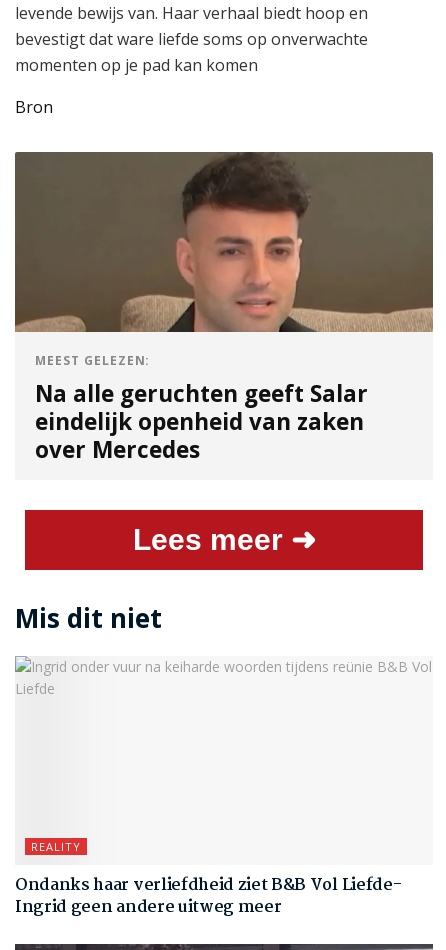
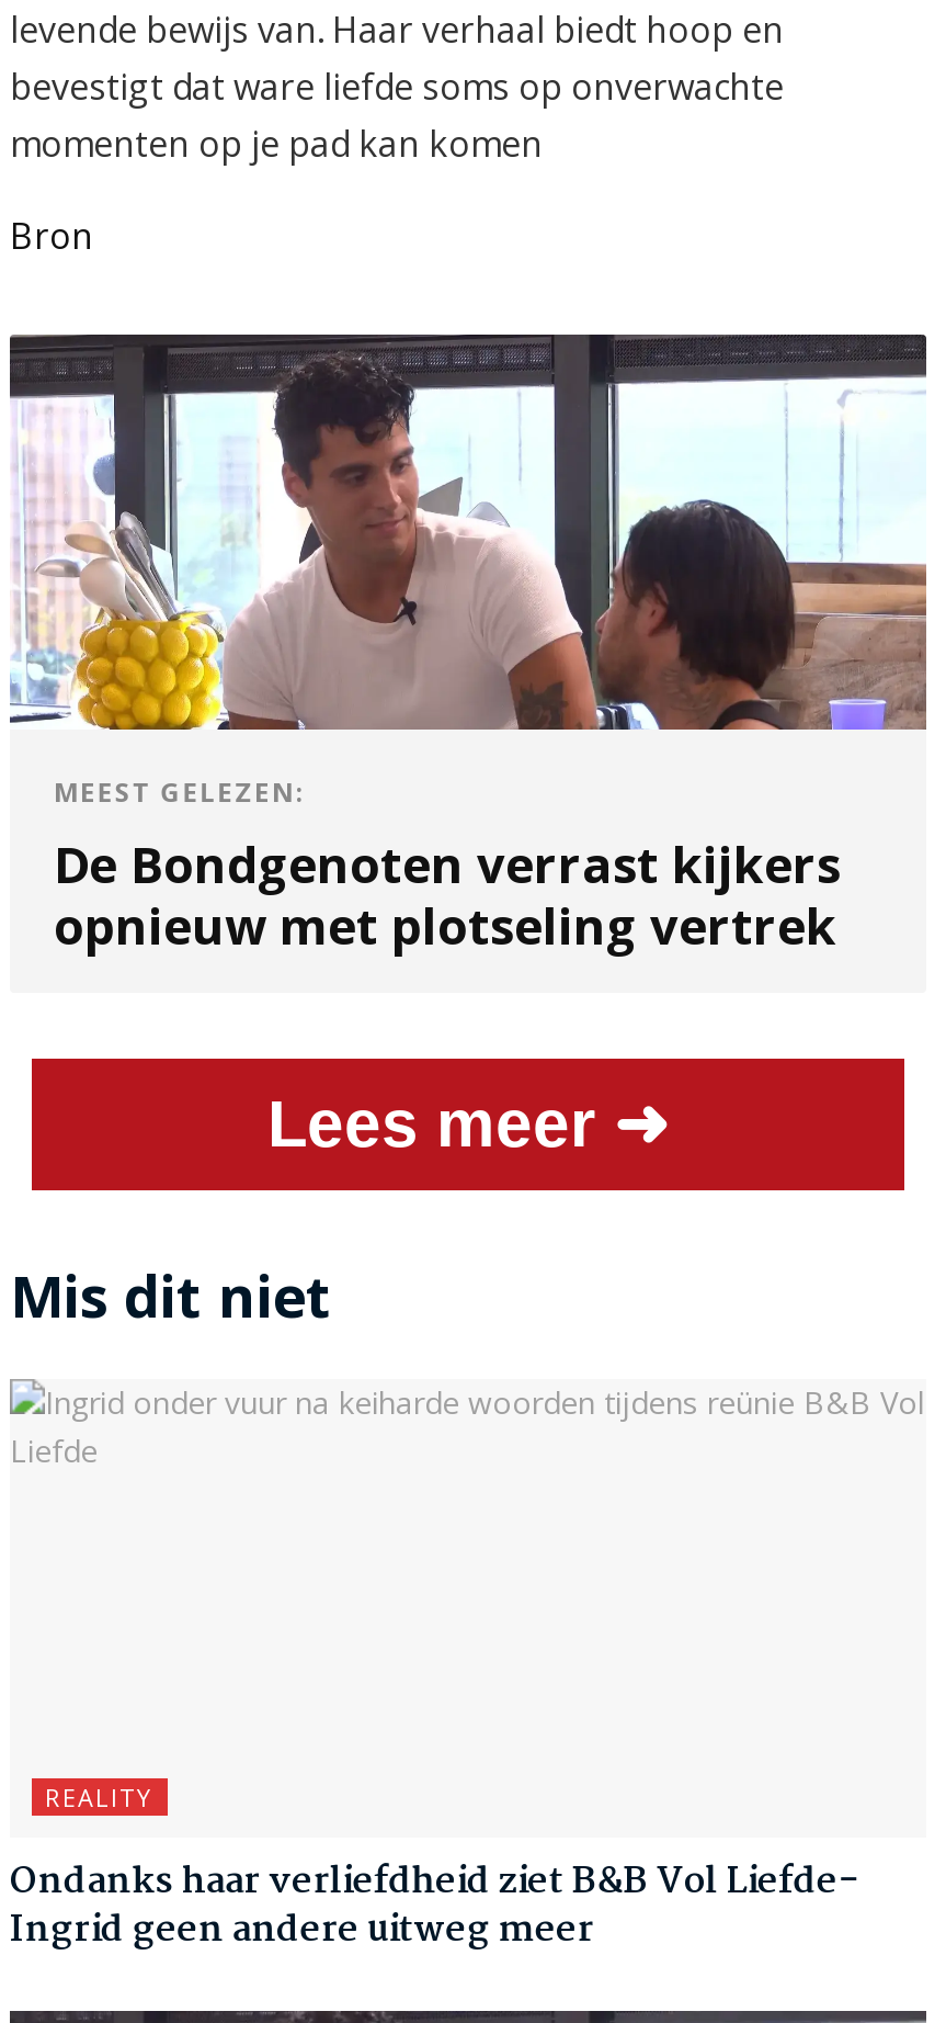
- [image]
+ [image]

- Na alle geruchten geeft Salar
- eindelijk openheid van zaken
- over Mercedes
+ De Bondgenoten verrast kijkers
+ opnieuw met plotseling vertrek
